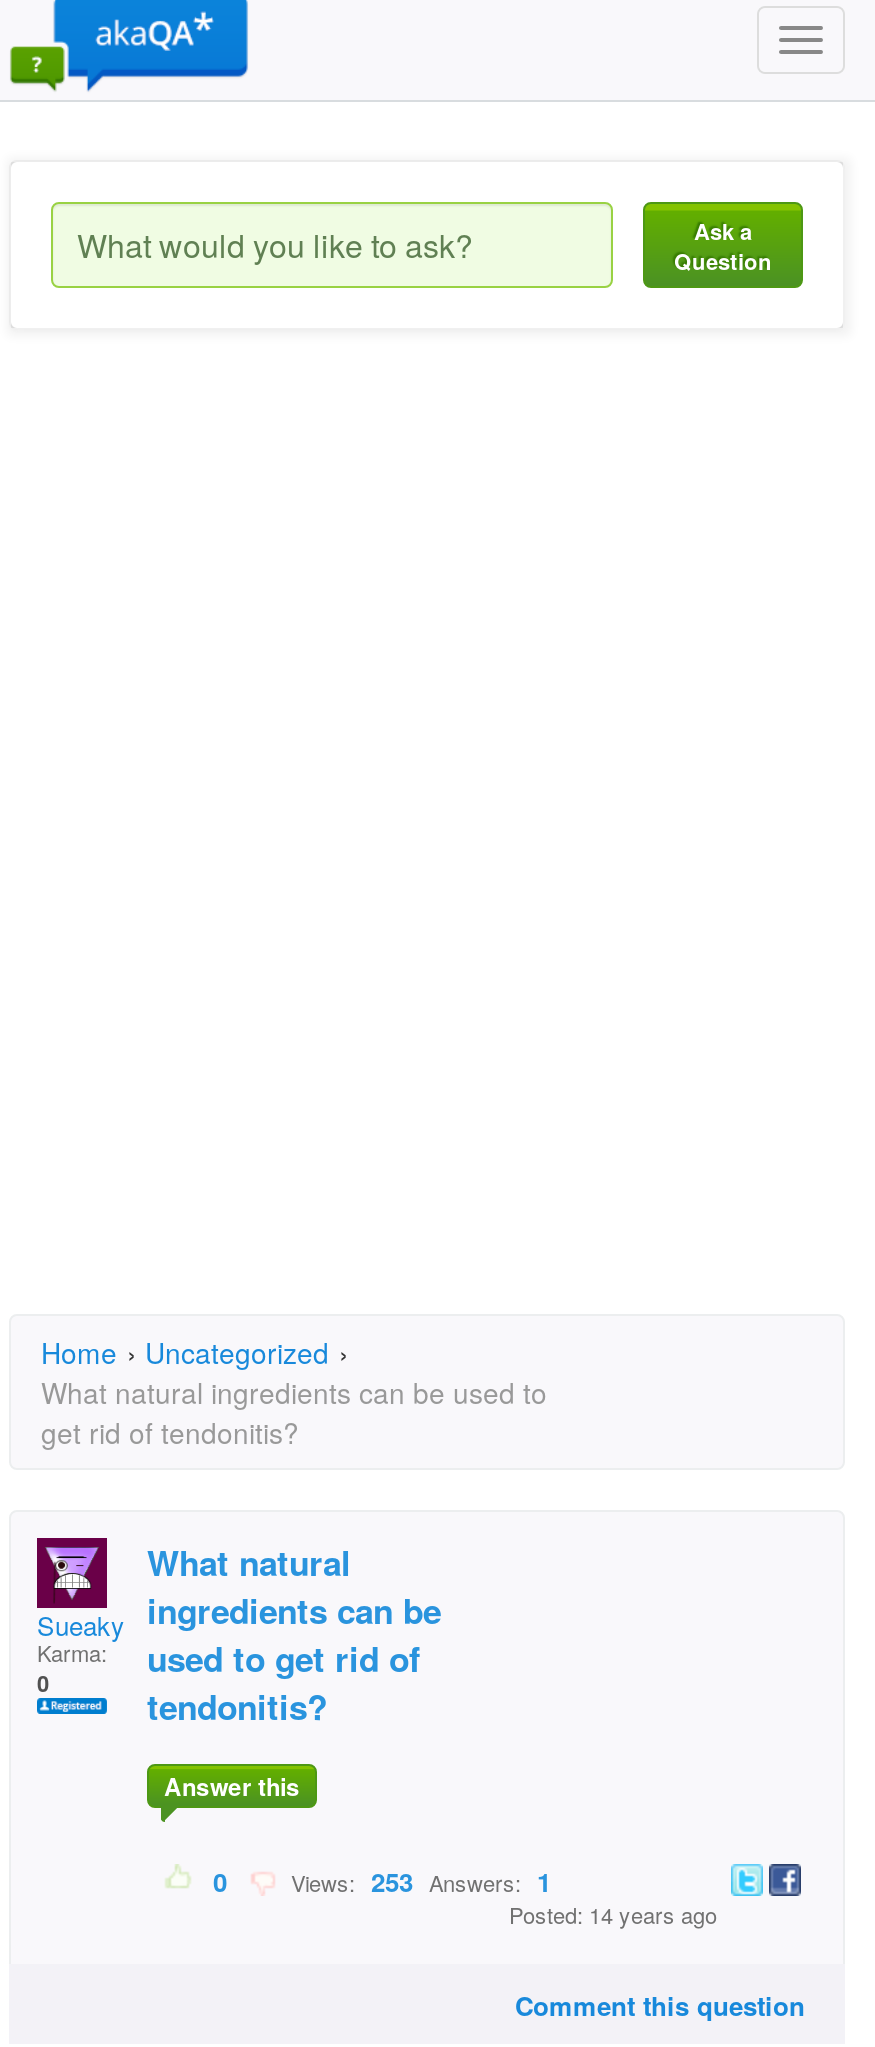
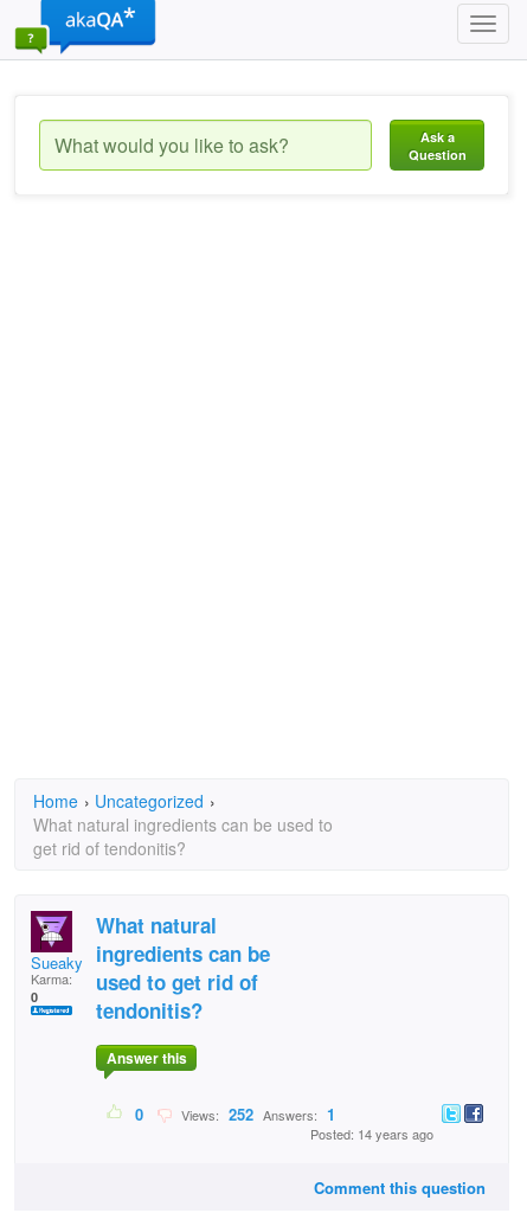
- Views: 253 Answers: 1
+ Views: 252 Answers: 1
